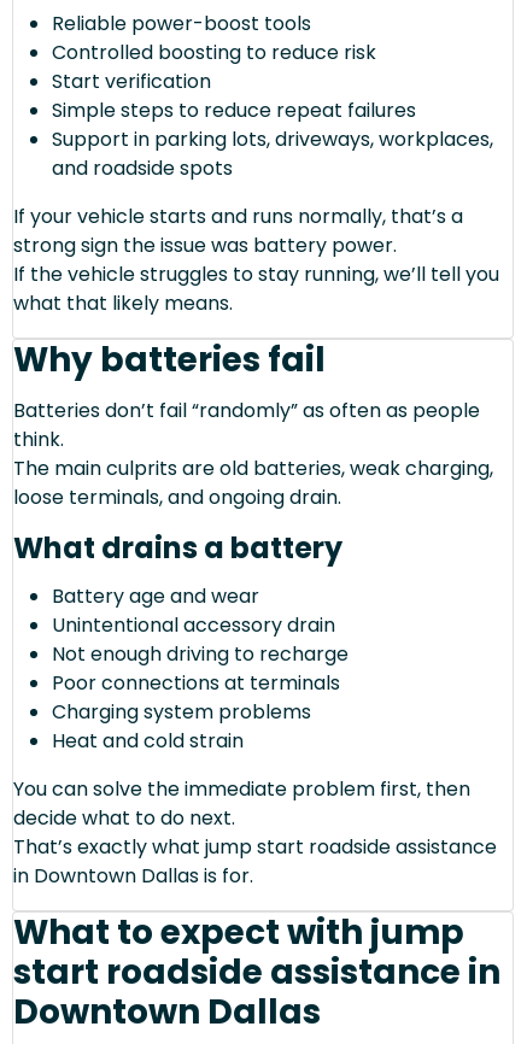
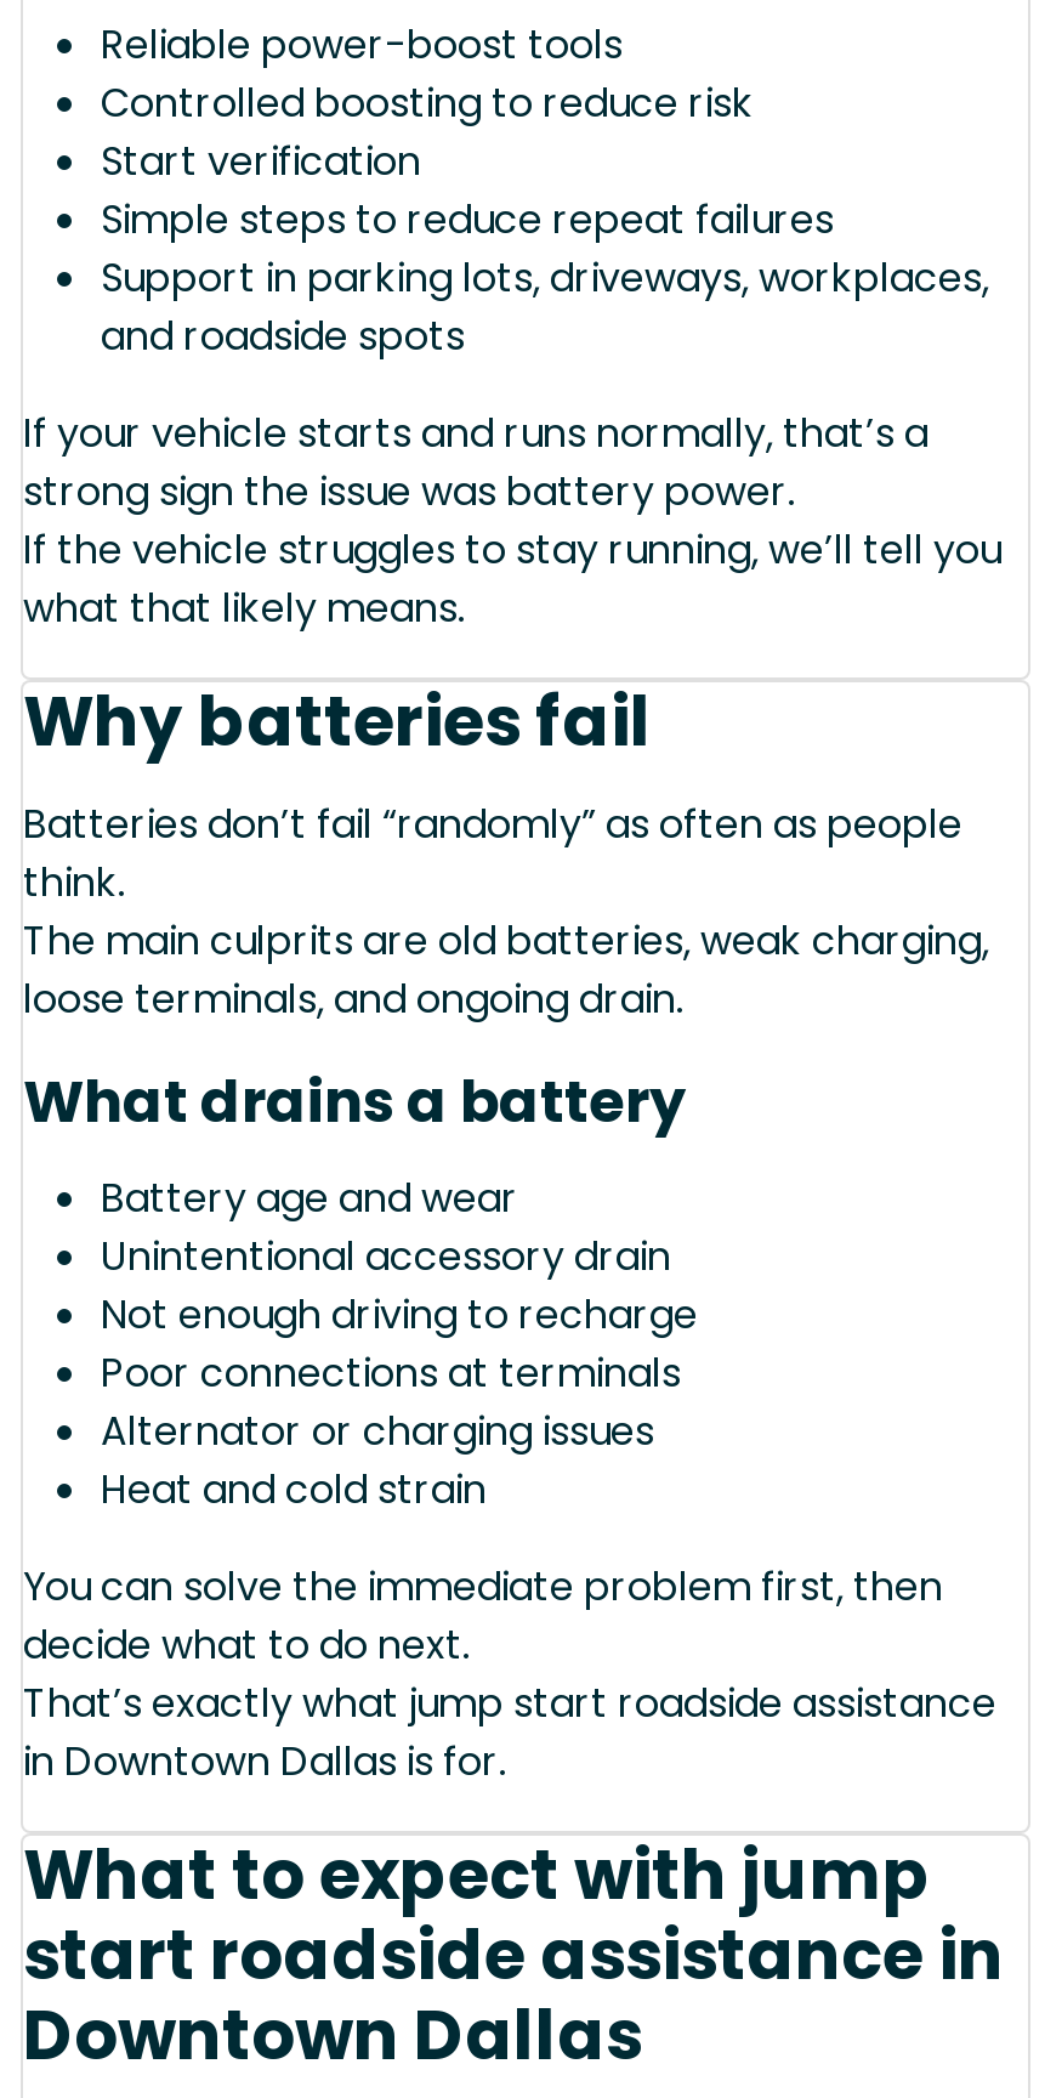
- Charging system problems
+ Alternator or charging issues
